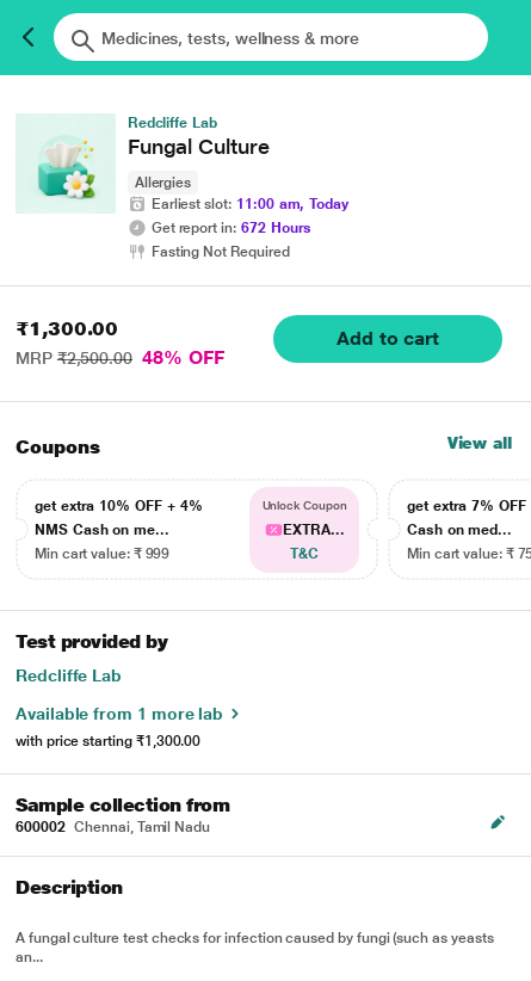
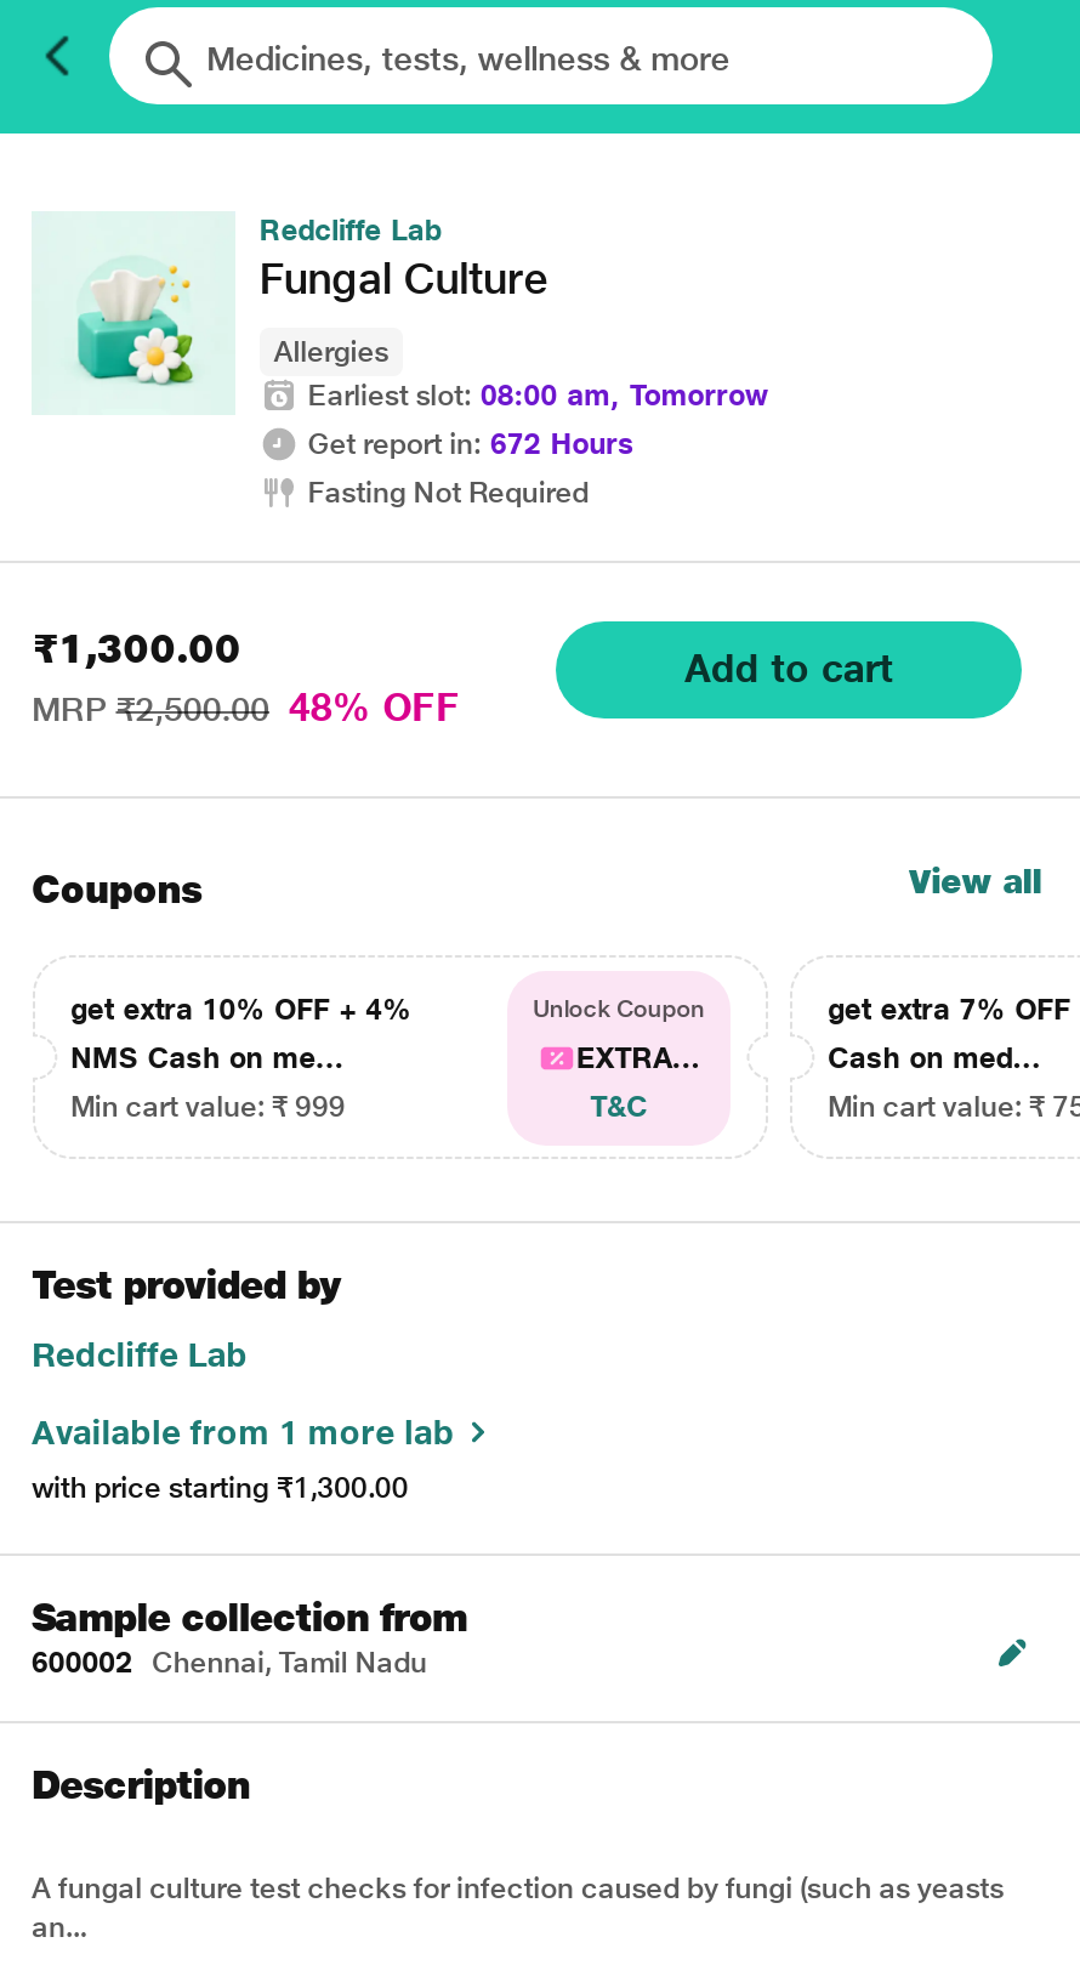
- Earliest slot: 11:00 am, Today
+ Earliest slot: 08:00 am, Tomorrow
